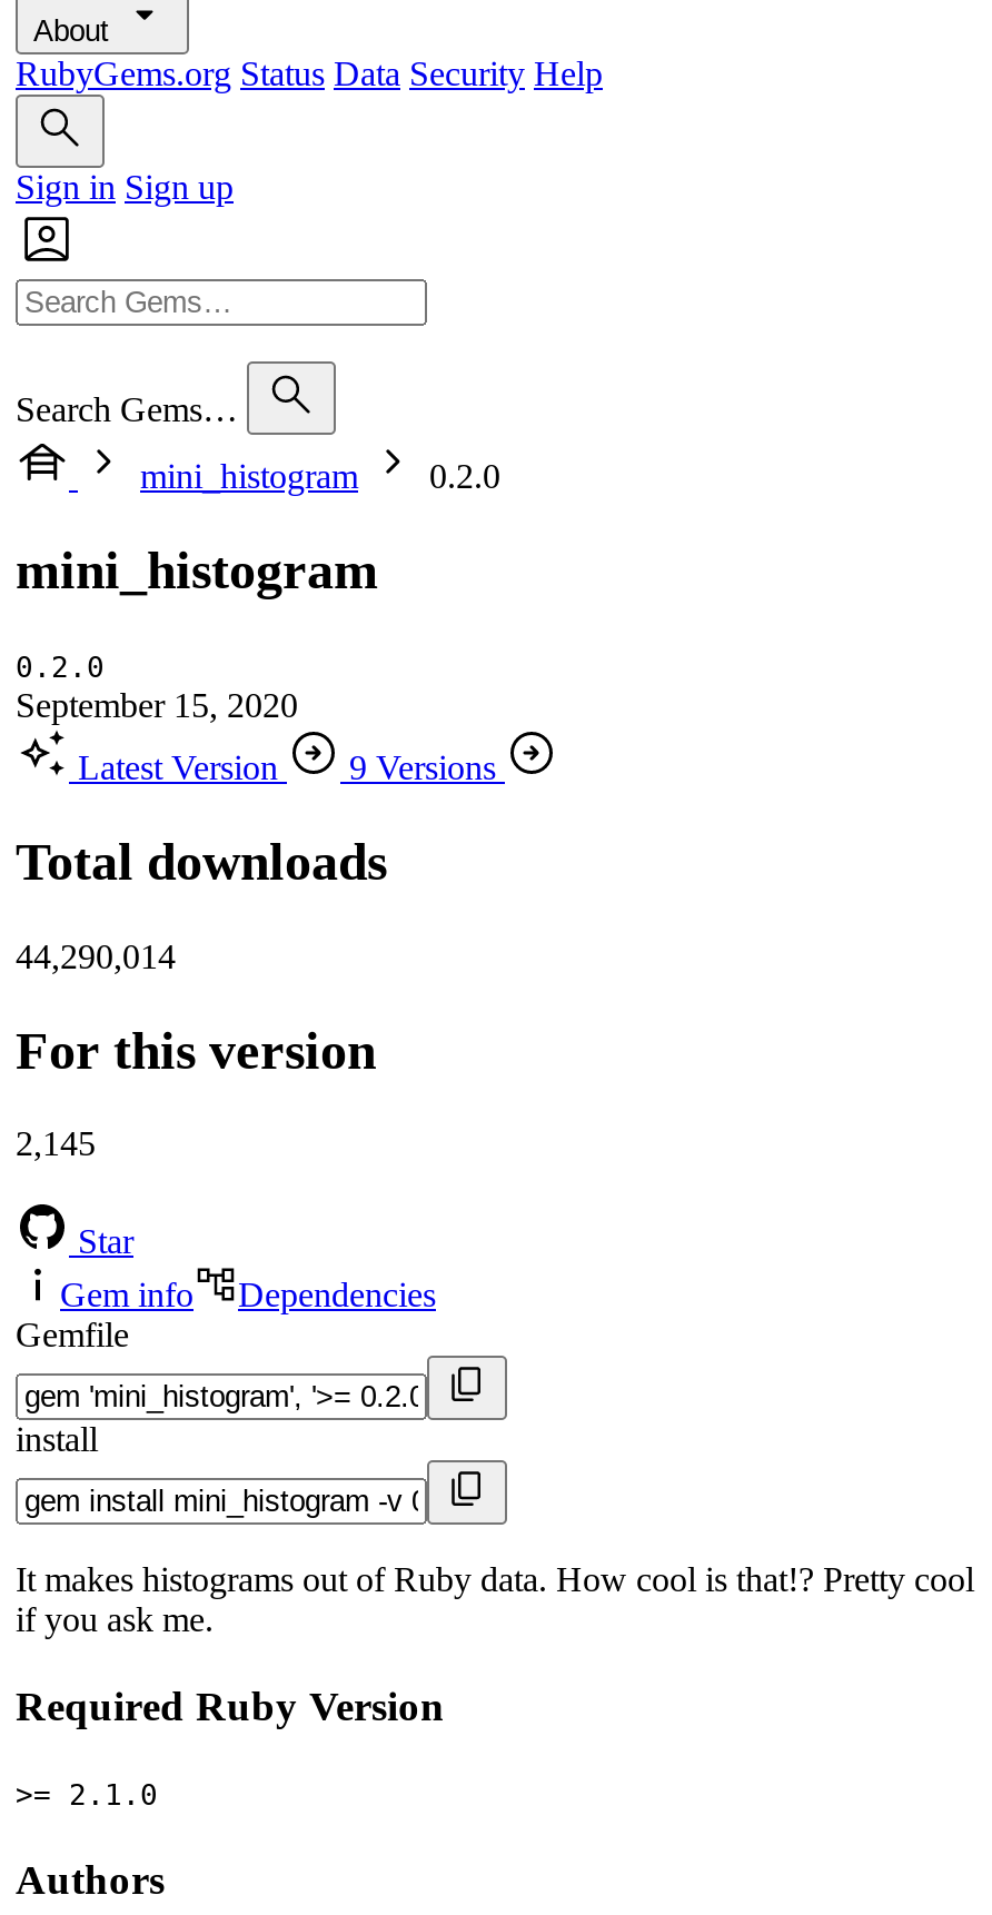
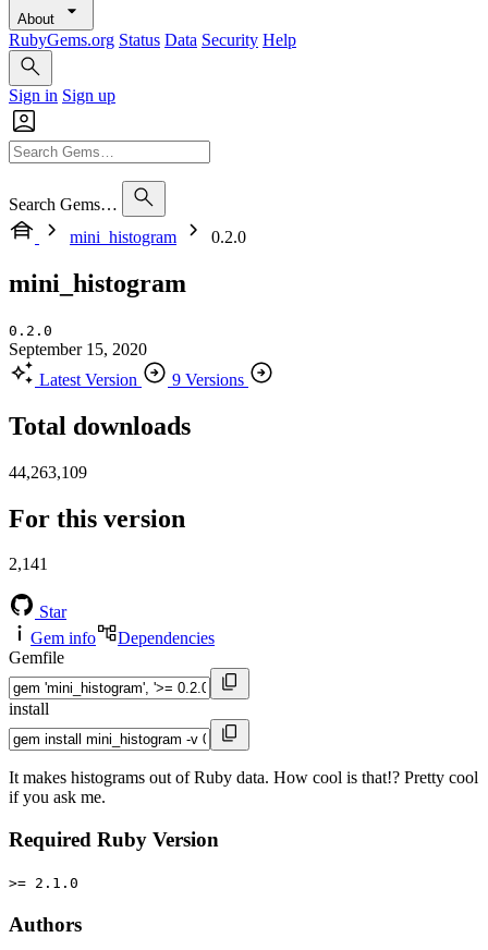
- 44,290,014
+ 44,263,109

- 2,145
+ 2,141
